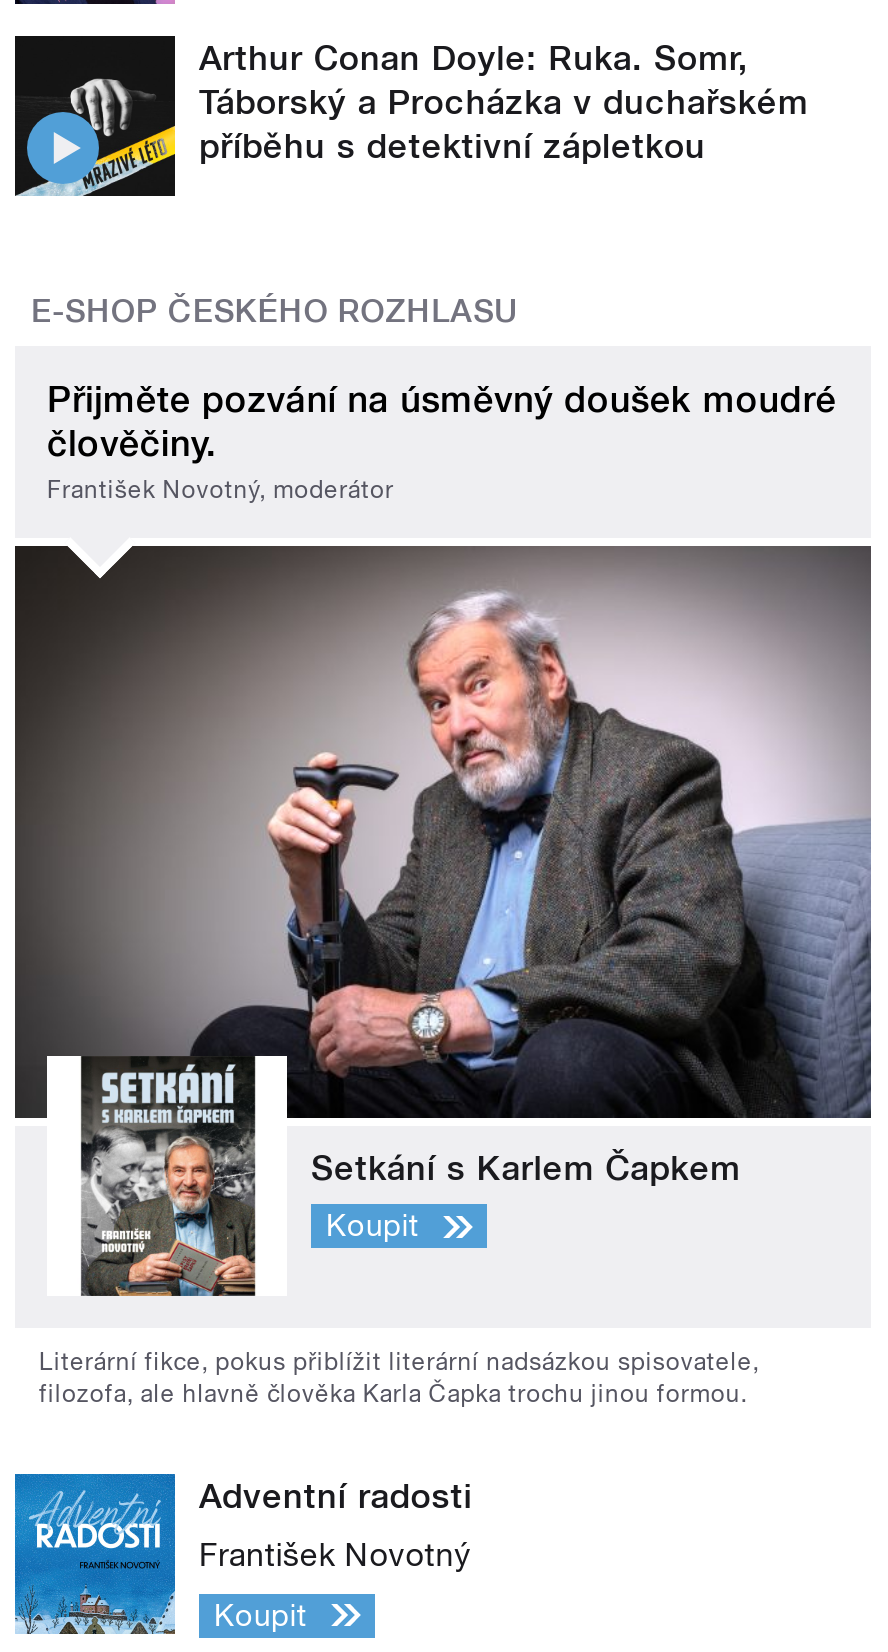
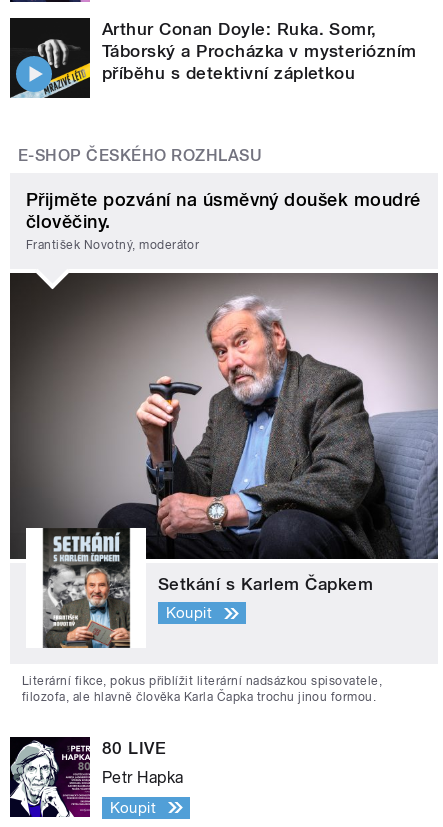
- Táborský a Procházka v duchařském
+ Táborský a Procházka v mysteriózním

- [image]
- Adventní radosti
+ [image]
+ 80 LIVE

- František Novotný
+ Petr Hapka
